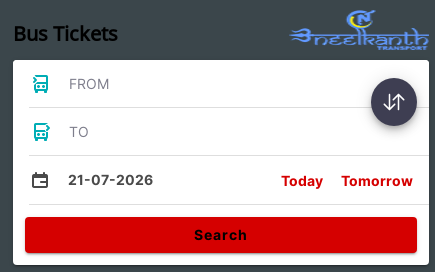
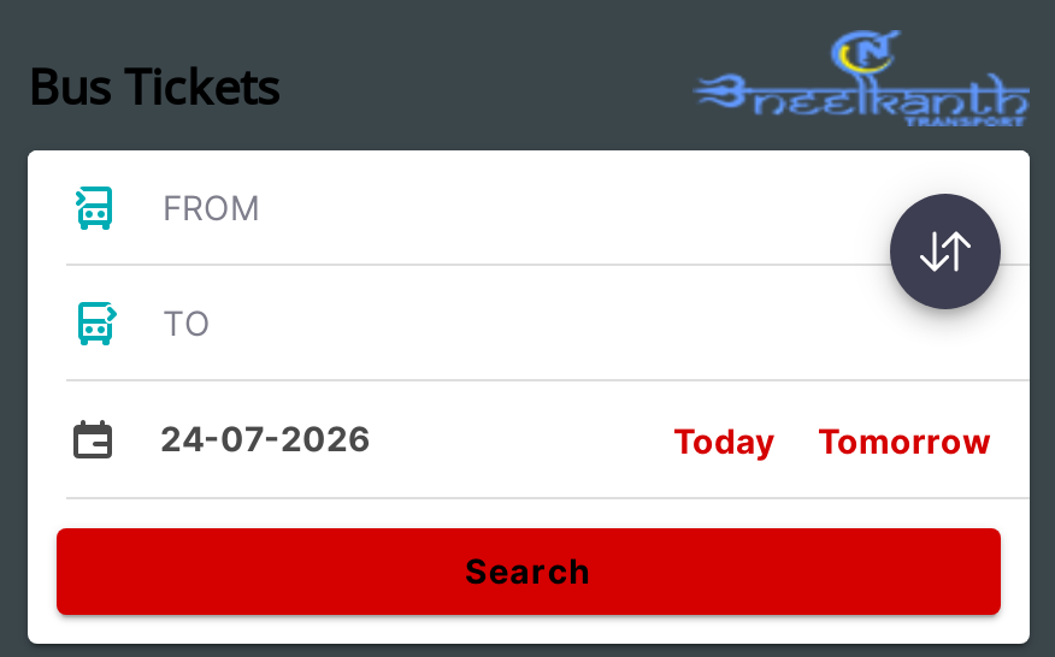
- 21-07-2026
+ 24-07-2026
